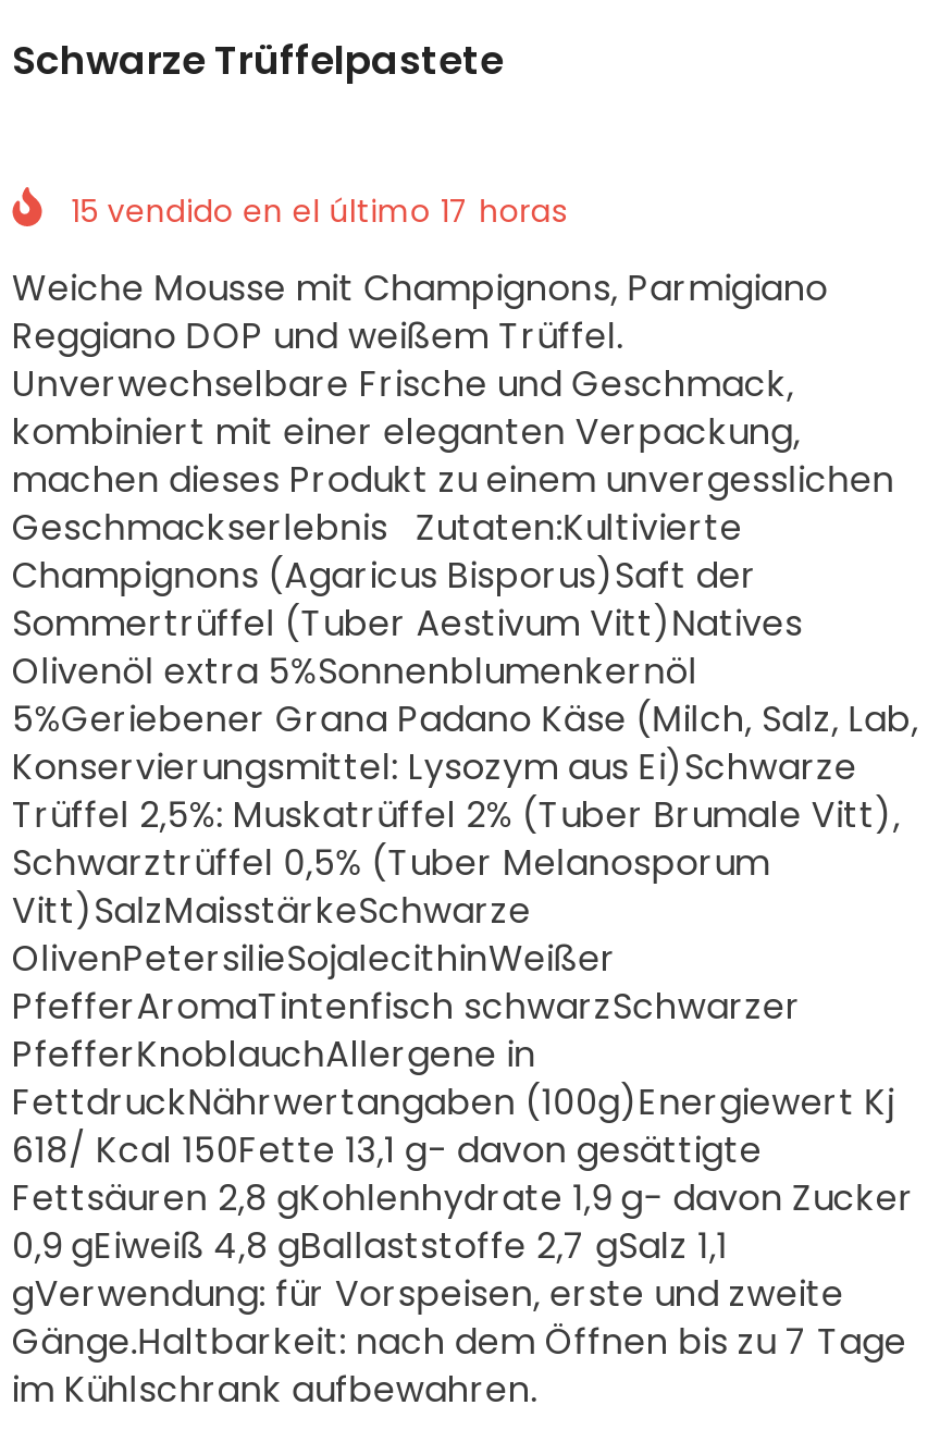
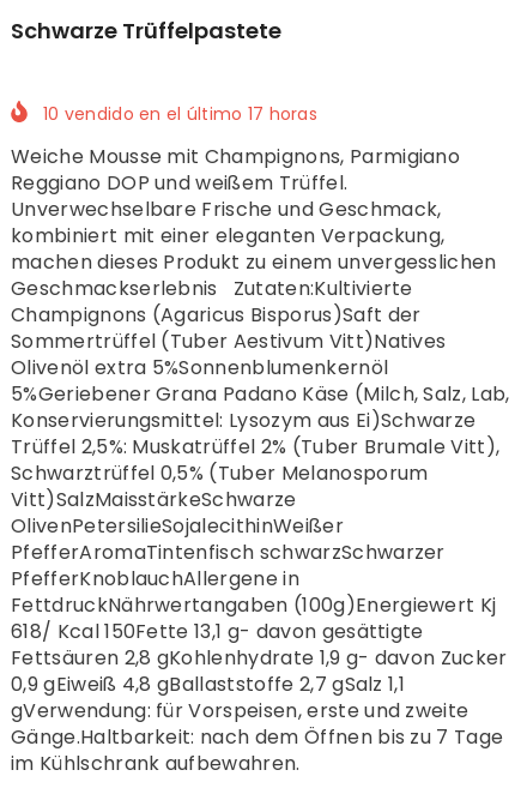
- 15 vendido en el último 17 horas
+ 10 vendido en el último 17 horas
